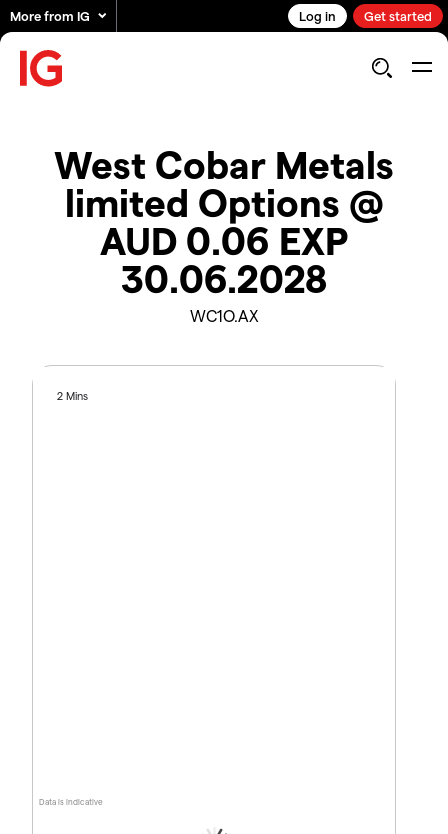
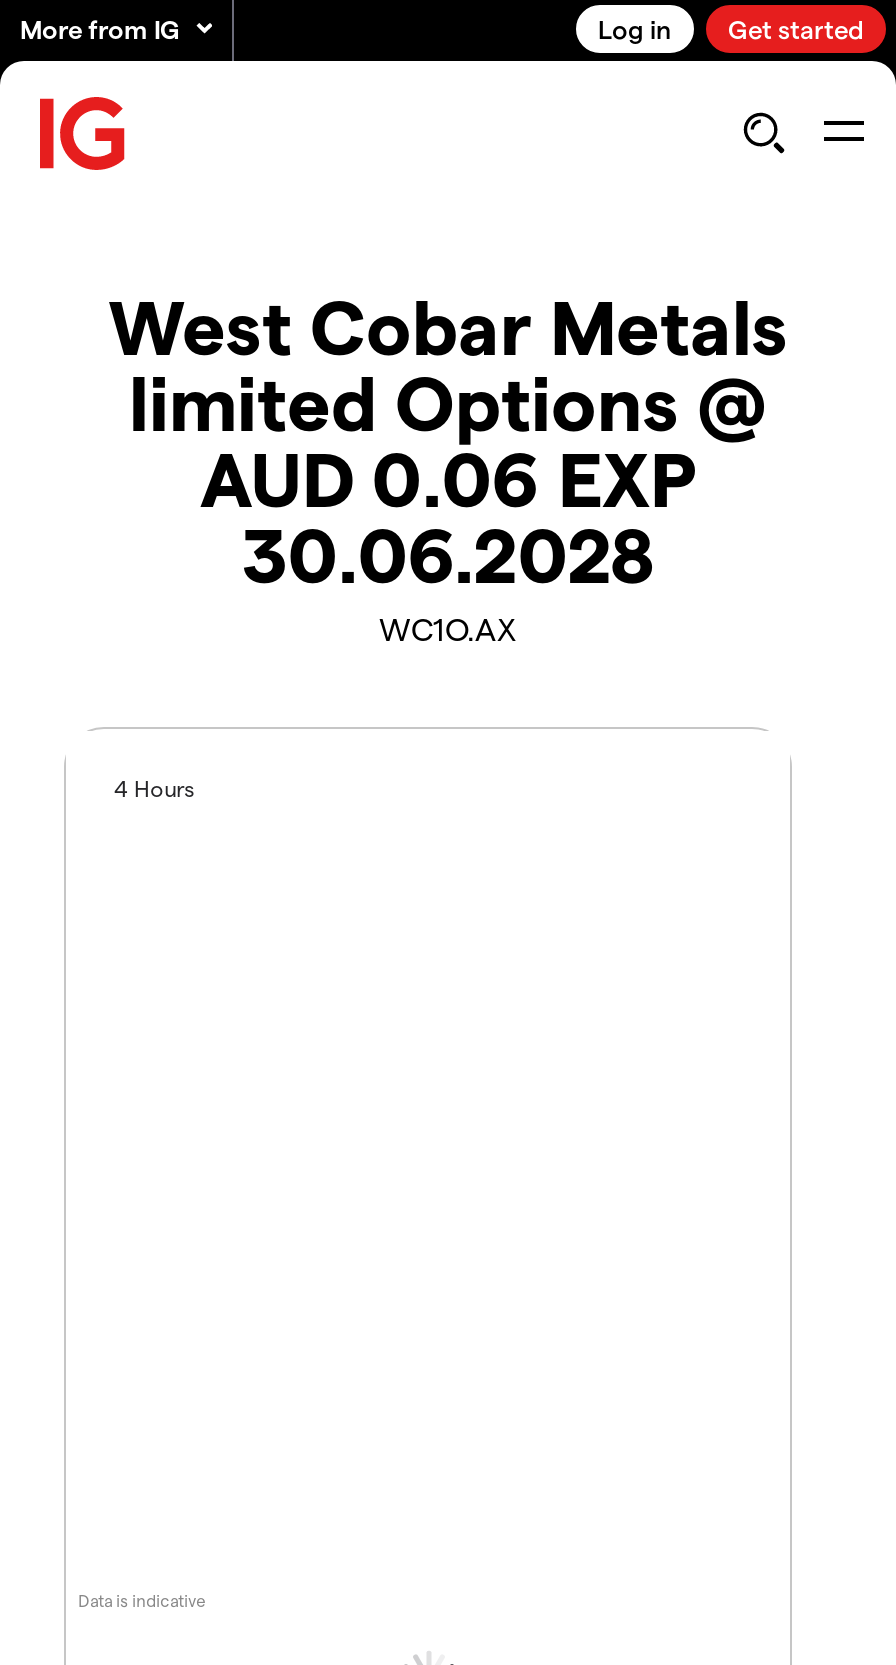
- 2 Mins
+ 4 Hours
